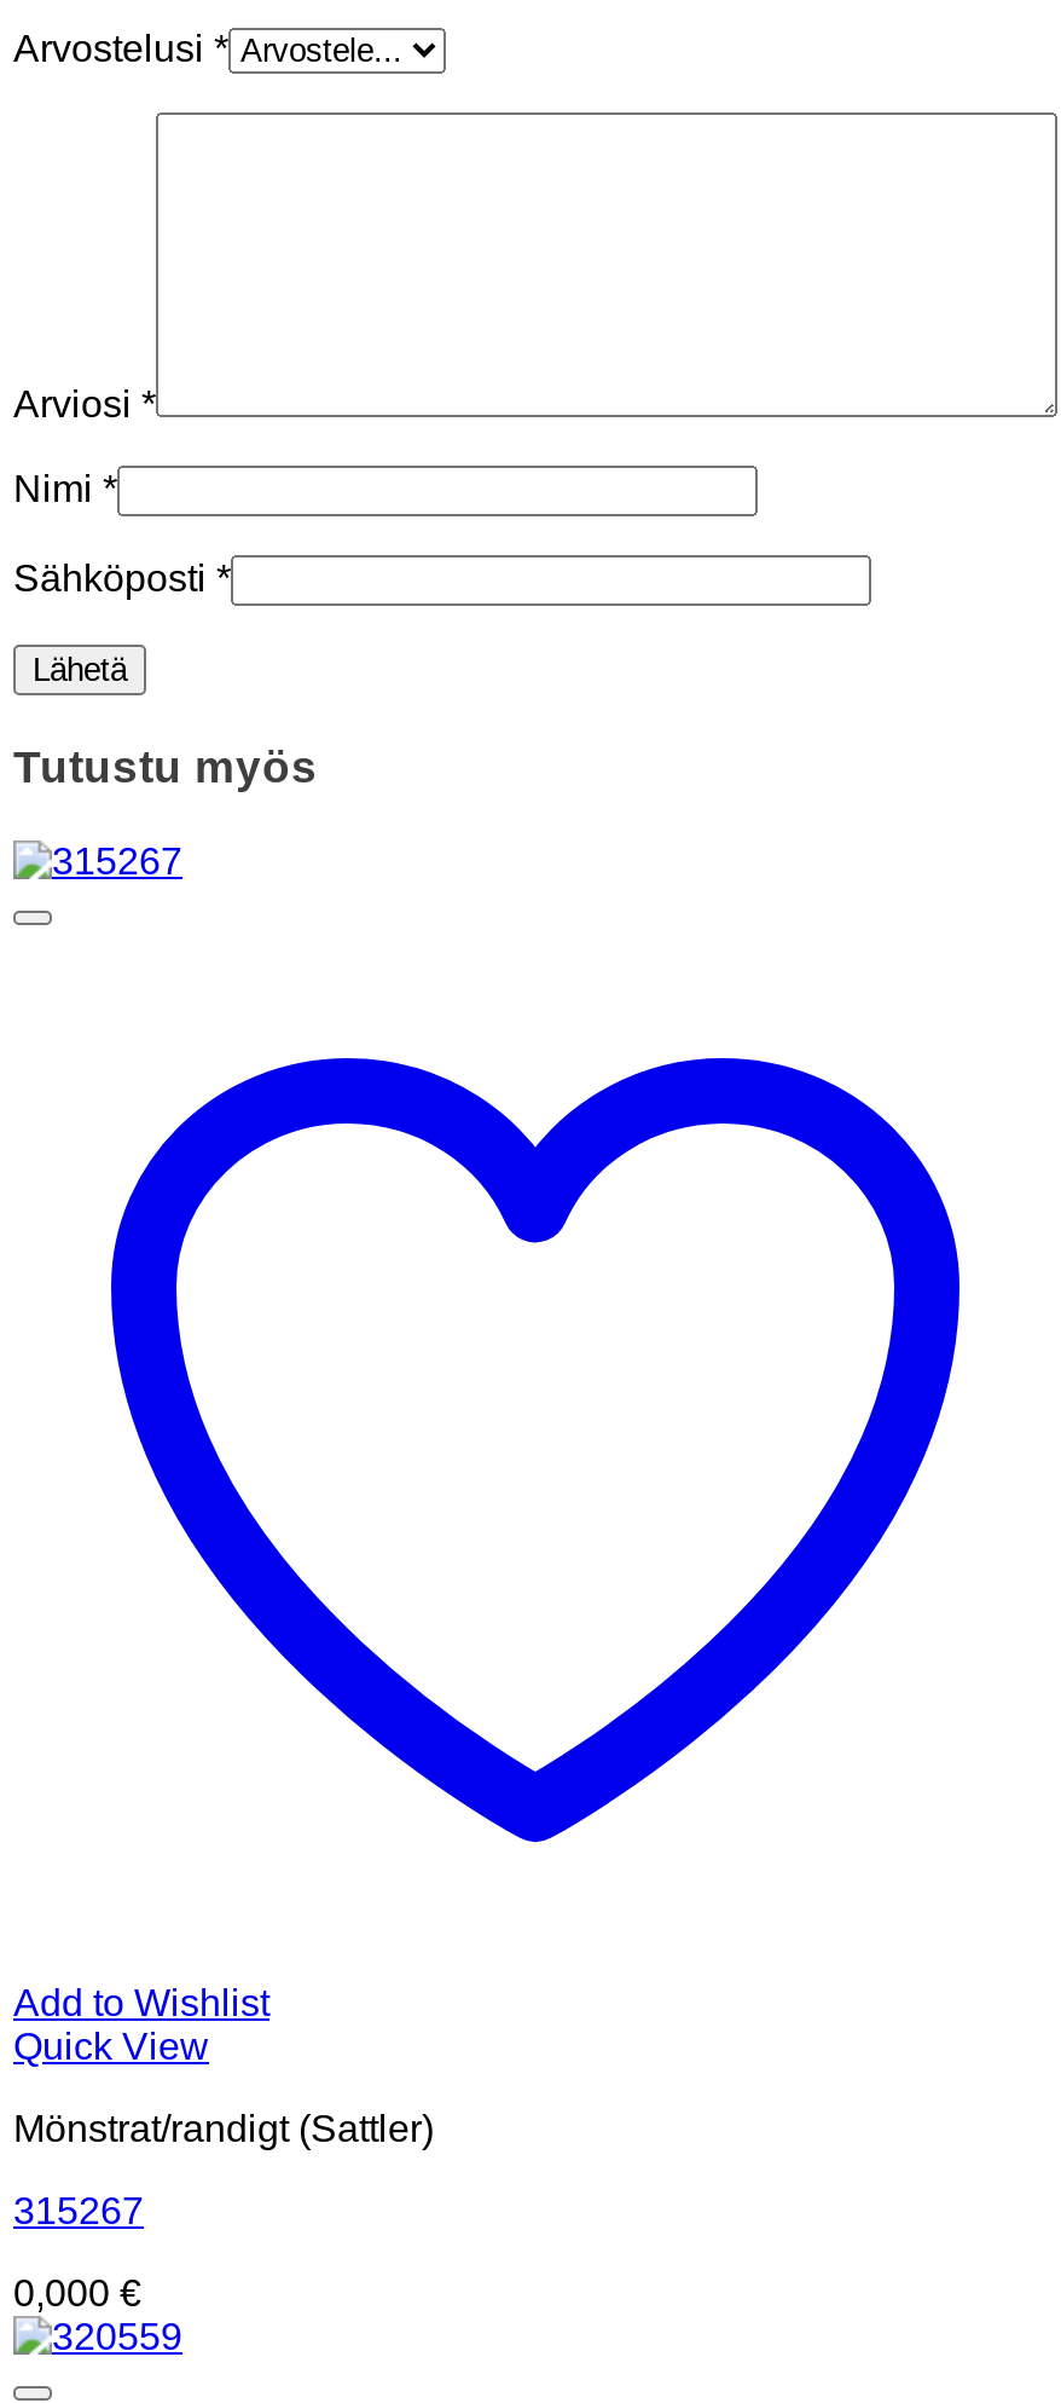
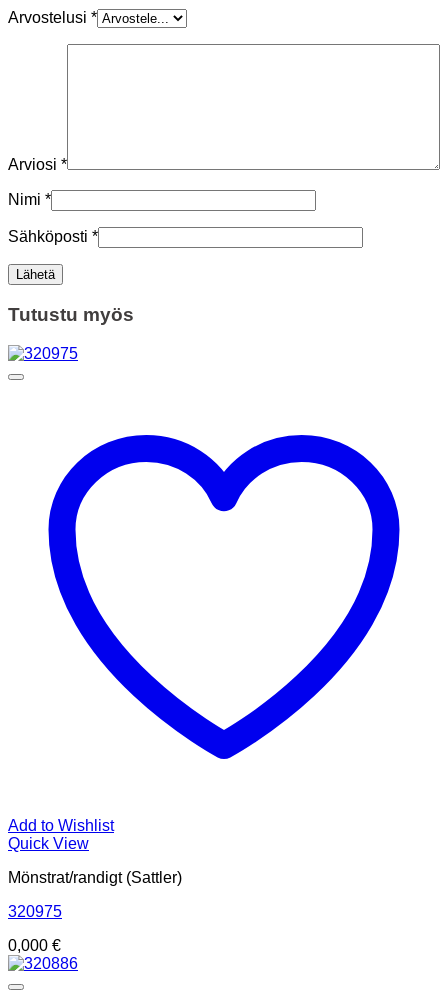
- 315267
+ 320975
